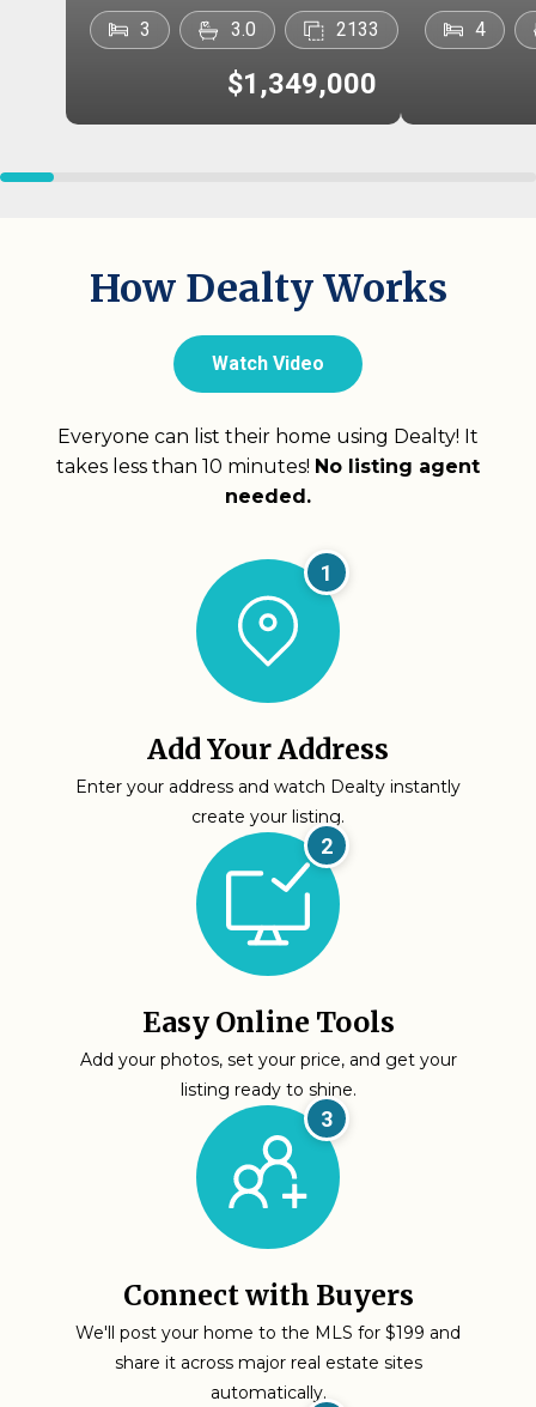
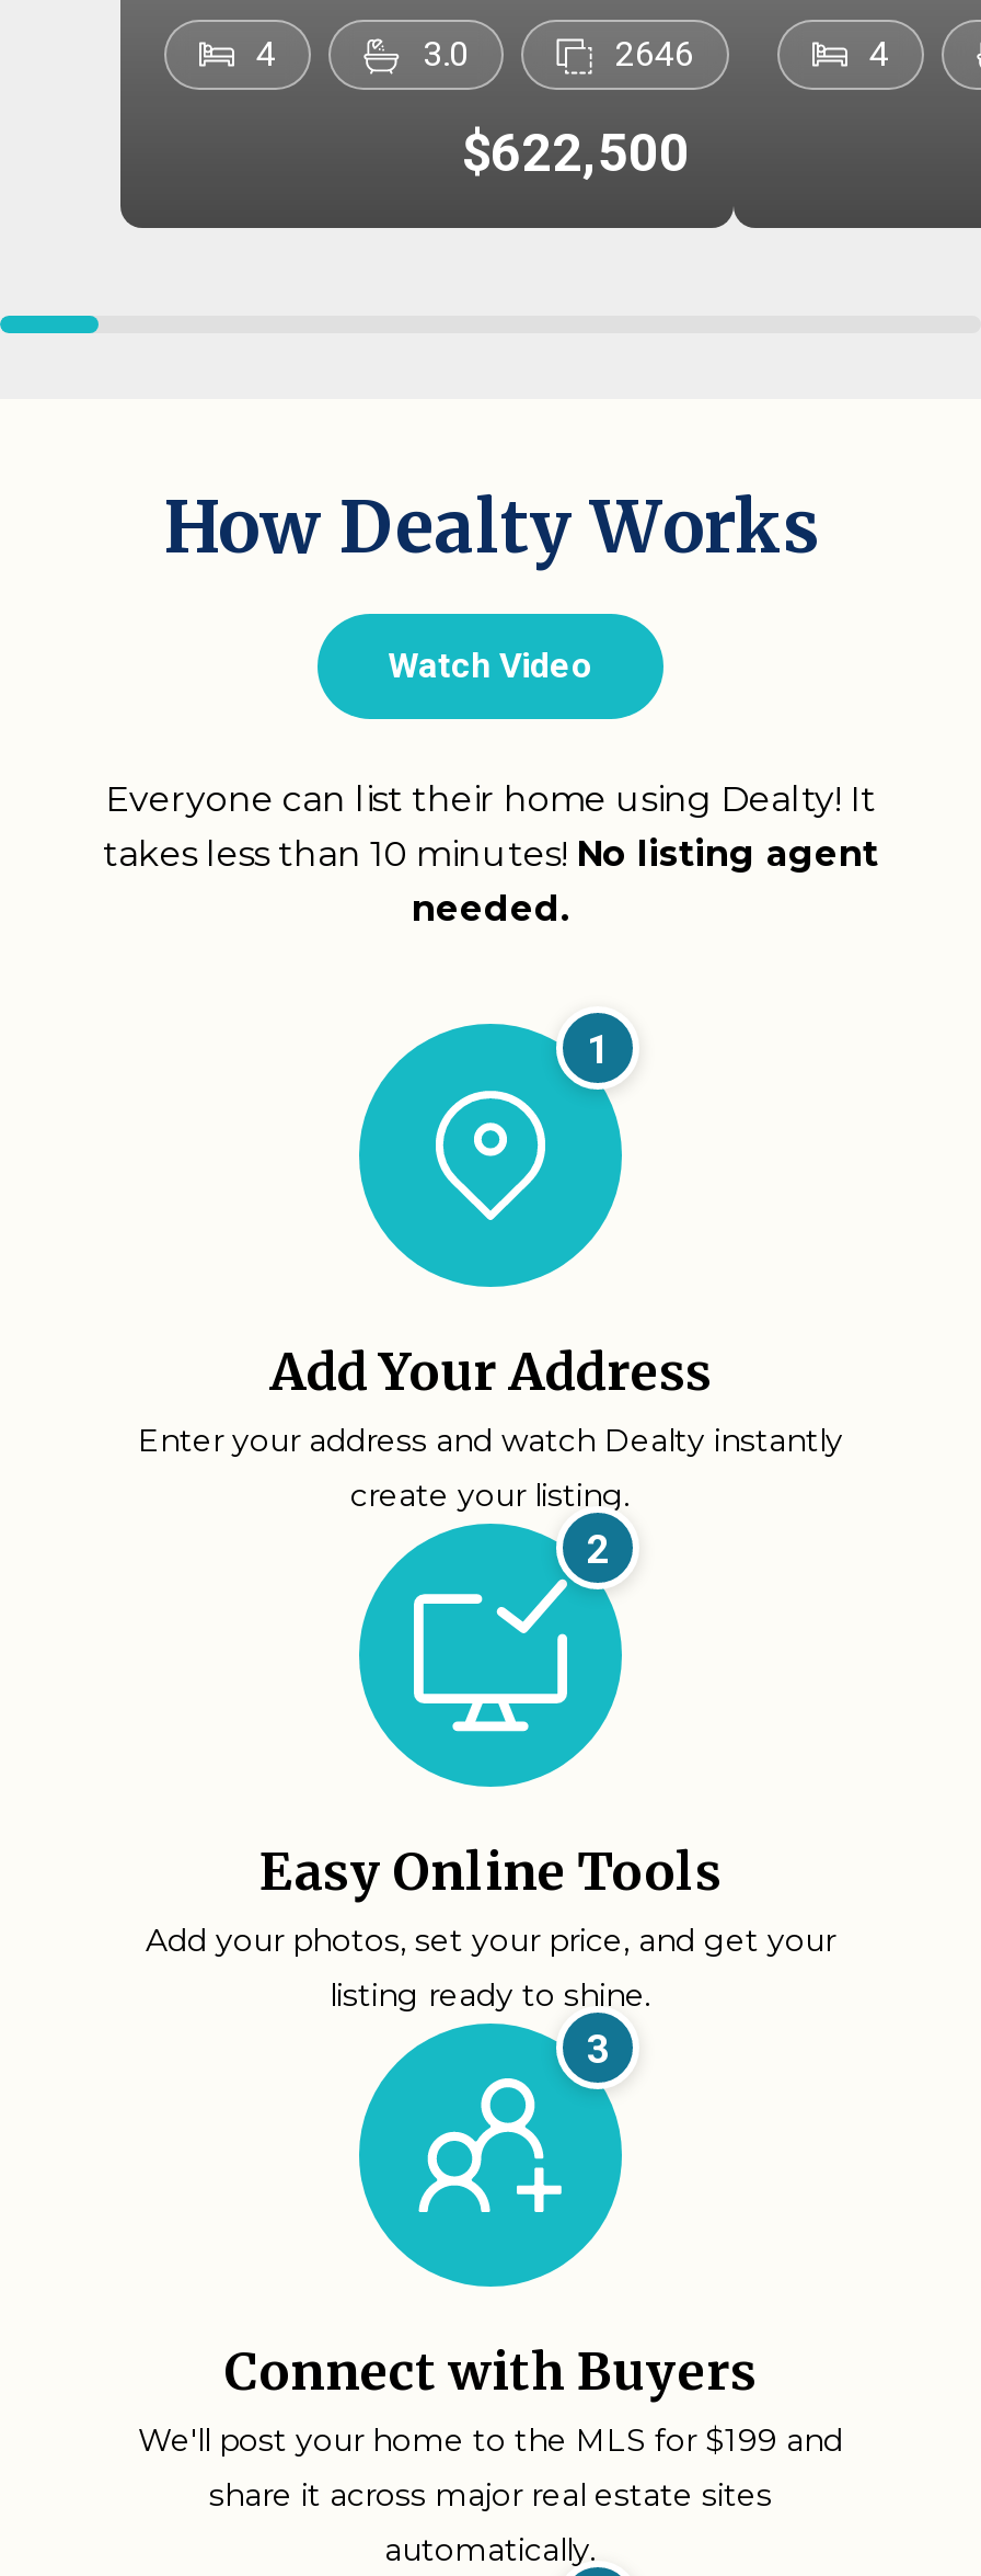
- 3
+ 4

- 2133
+ 2646

- $1,349,000
+ $622,500
